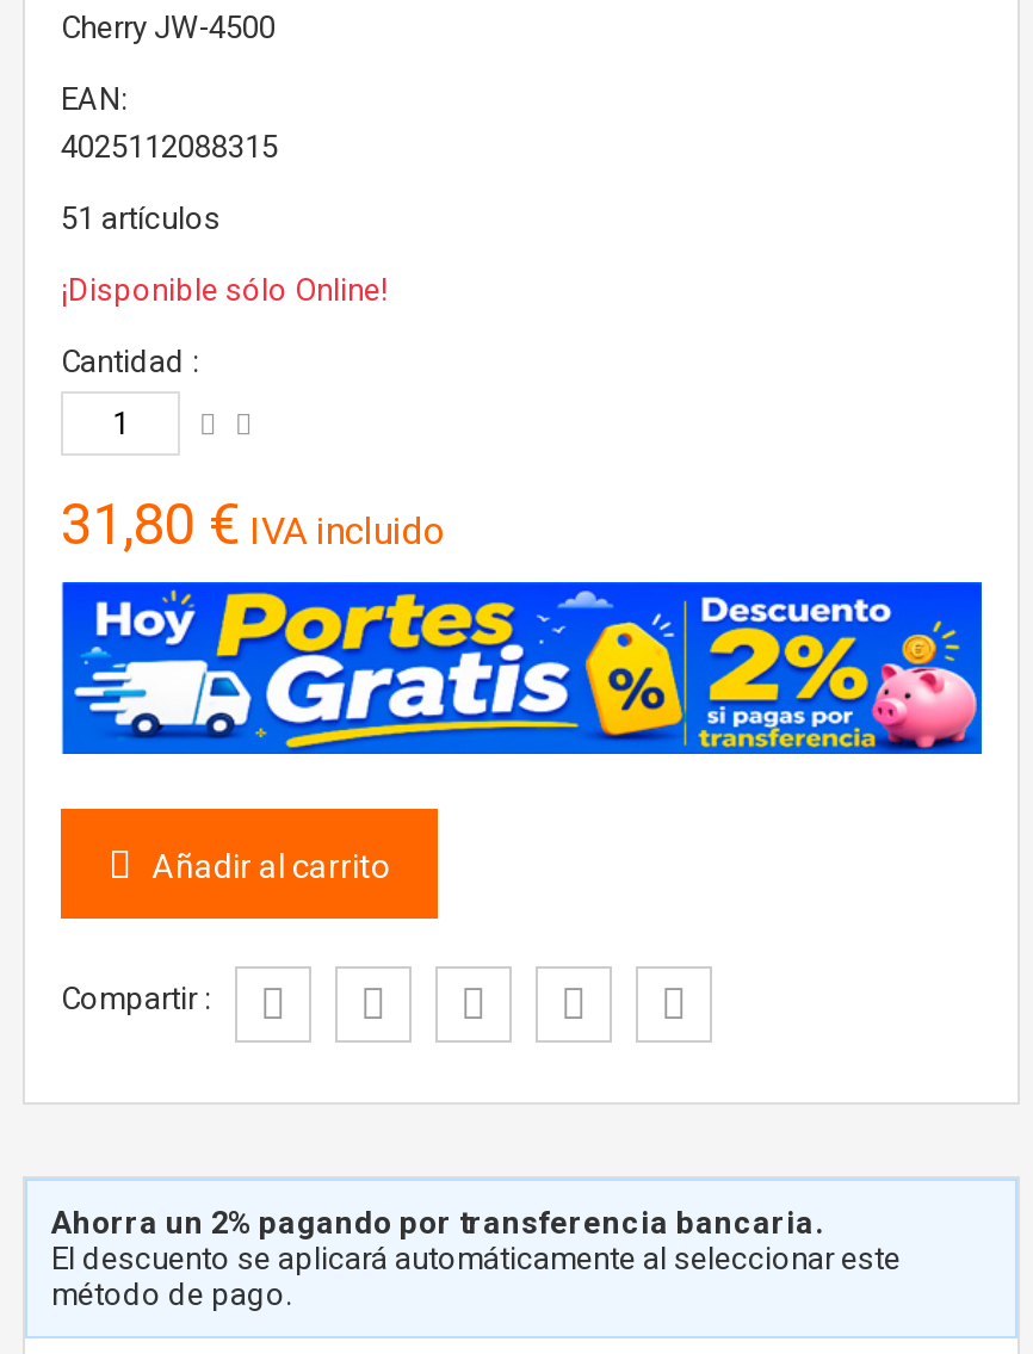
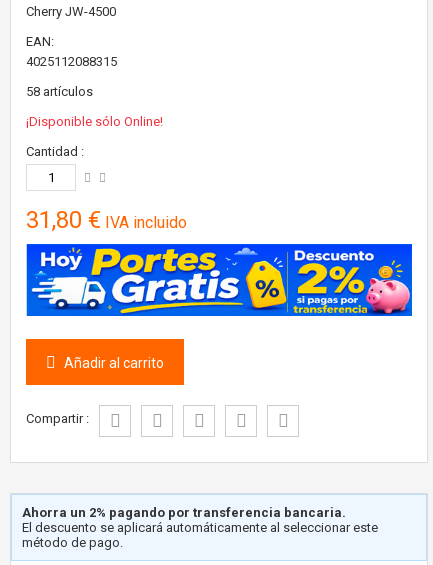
- 51 artículos
+ 58 artículos
